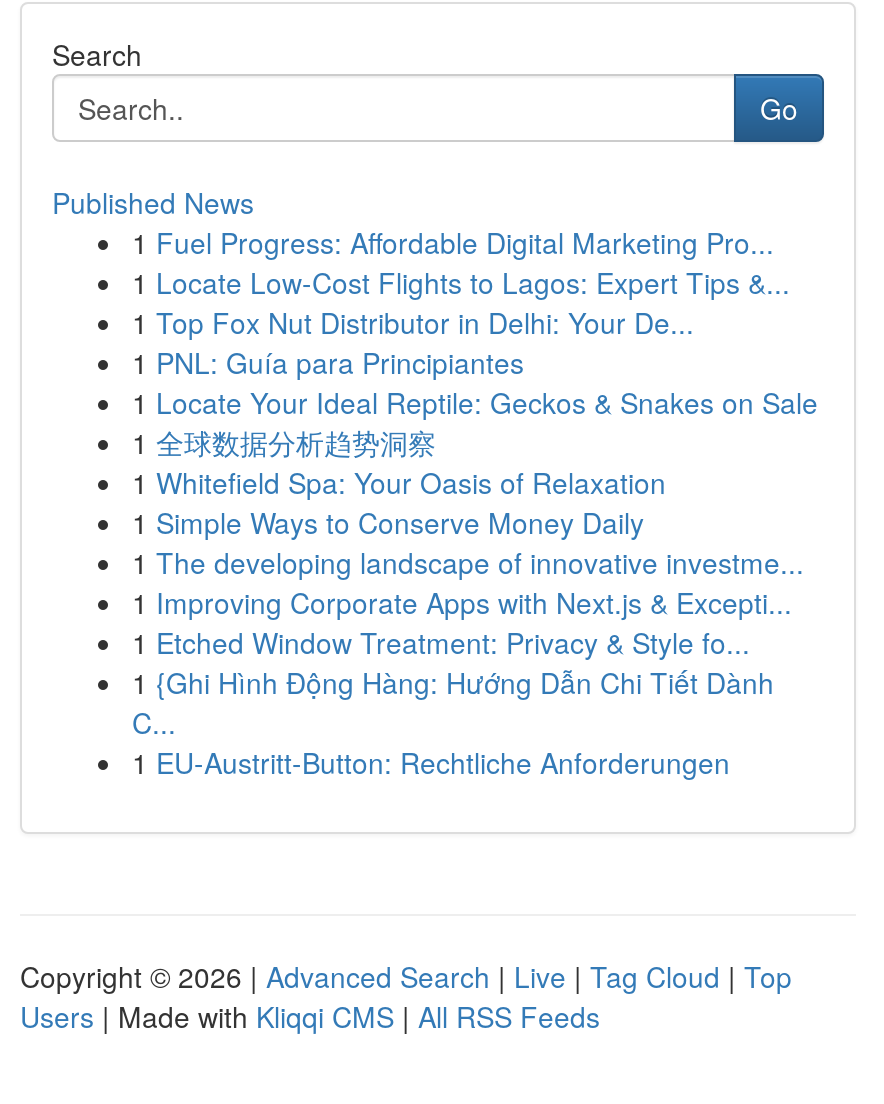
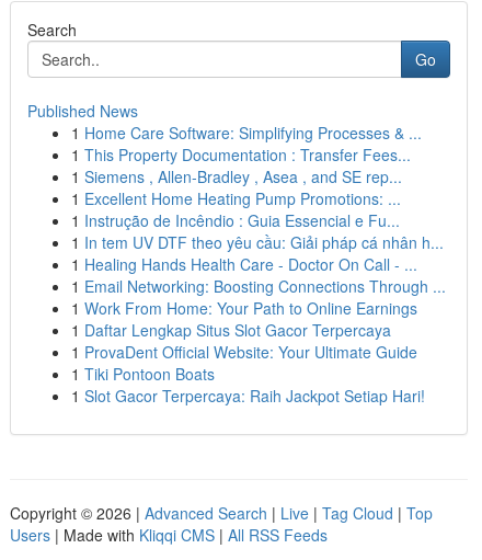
- 1 Fuel Progress: Affordable Digital Marketing Pro...
- 1 Locate Low-Cost Flights to Lagos: Expert Tips &...
- 1 Top Fox Nut Distributor in Delhi: Your De...
- 1 PNL: Guía para Principiantes
- 1 Locate Your Ideal Reptile: Geckos & Snakes on Sale
- 1 全球数据分析趋势洞察
- 1 Whitefield Spa: Your Oasis of Relaxation
- 1 Simple Ways to Conserve Money Daily
- 1 The developing landscape of innovative investme...
- 1 Improving Corporate Apps with Next.js & Excepti...
- 1 Etched Window Treatment: Privacy & Style fo...
- 1 {Ghi Hình Động Hàng: Hướng Dẫn Chi Tiết Dành
- C...
- 1 EU-Austritt-Button: Rechtliche Anforderungen
+ 1 Home Care Software: Simplifying Processes & ...
+ 1 This Property Documentation : Transfer Fees...
+ 1 Siemens , Allen-Bradley , Asea , and SE rep...
+ 1 Excellent Home Heating Pump Promotions: ...
+ 1 Instrução de Incêndio : Guia Essencial e Fu...
+ 1 In tem UV DTF theo yêu cầu: Giải pháp cá nhân h...
+ 1 Healing Hands Health Care - Doctor On Call - ...
+ 1 Email Networking: Boosting Connections Through ...
+ 1 Work From Home: Your Path to Online Earnings
+ 1 Daftar Lengkap Situs Slot Gacor Terpercaya
+ 1 ProvaDent Official Website: Your Ultimate Guide
+ 1 Tiki Pontoon Boats
+ 1 Slot Gacor Terpercaya: Raih Jackpot Setiap Hari!
